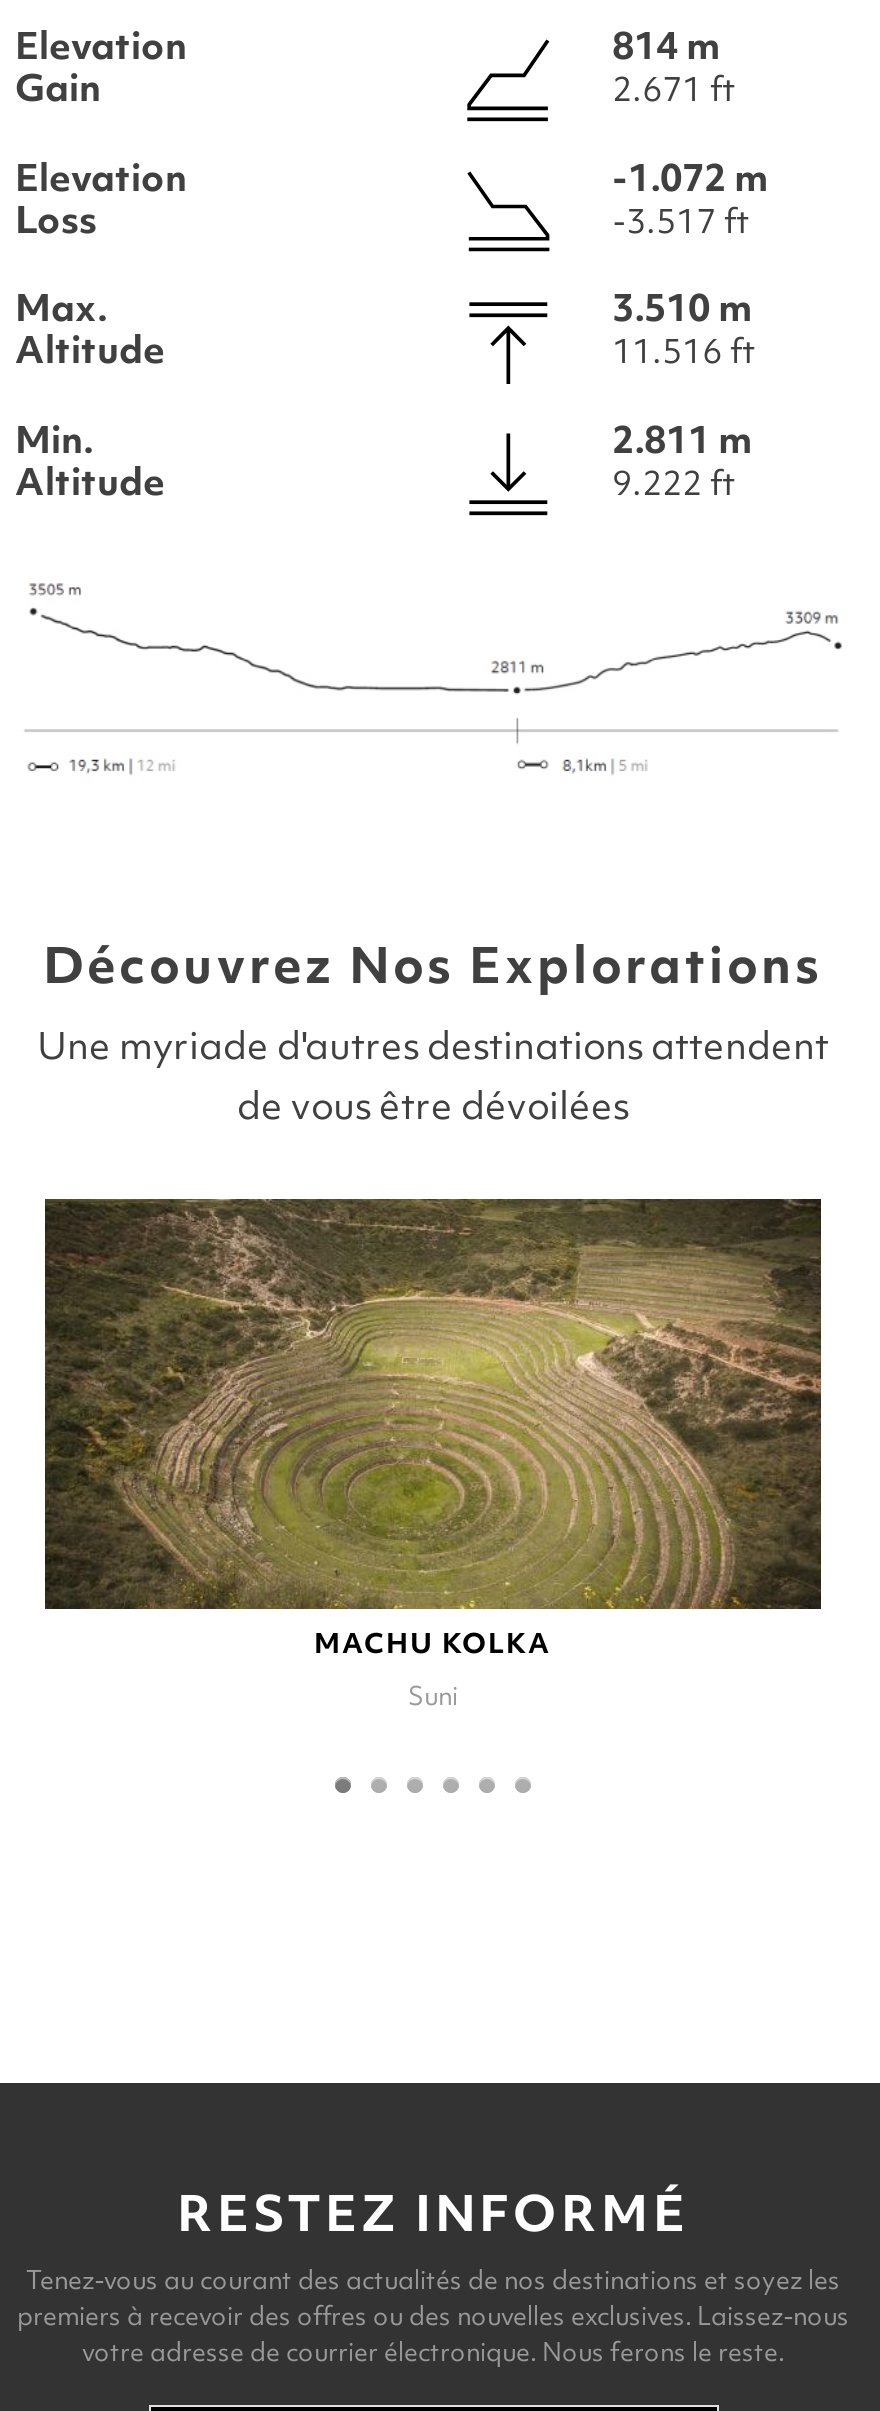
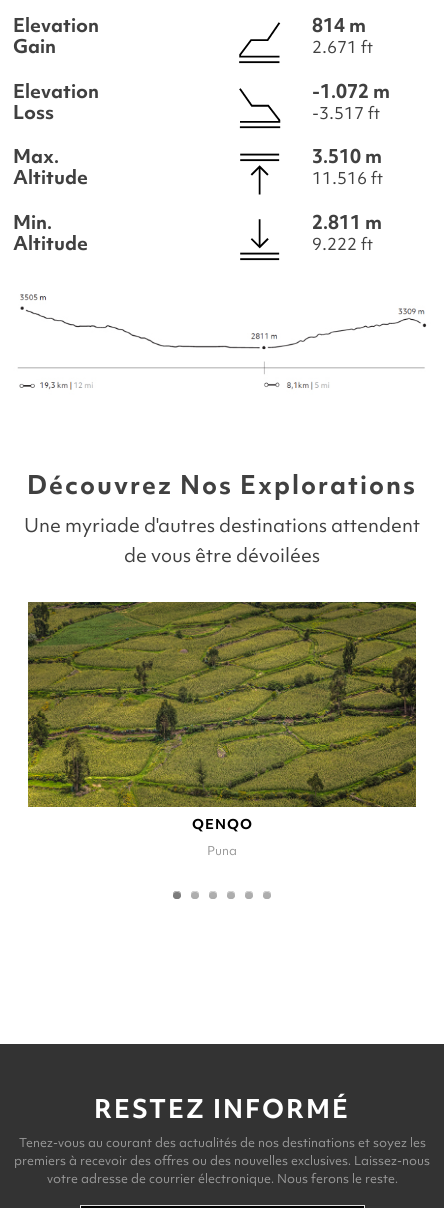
- [image]
- MACHU KOLKA
+ [image]
+ QENQO

- Suni
+ Puna
